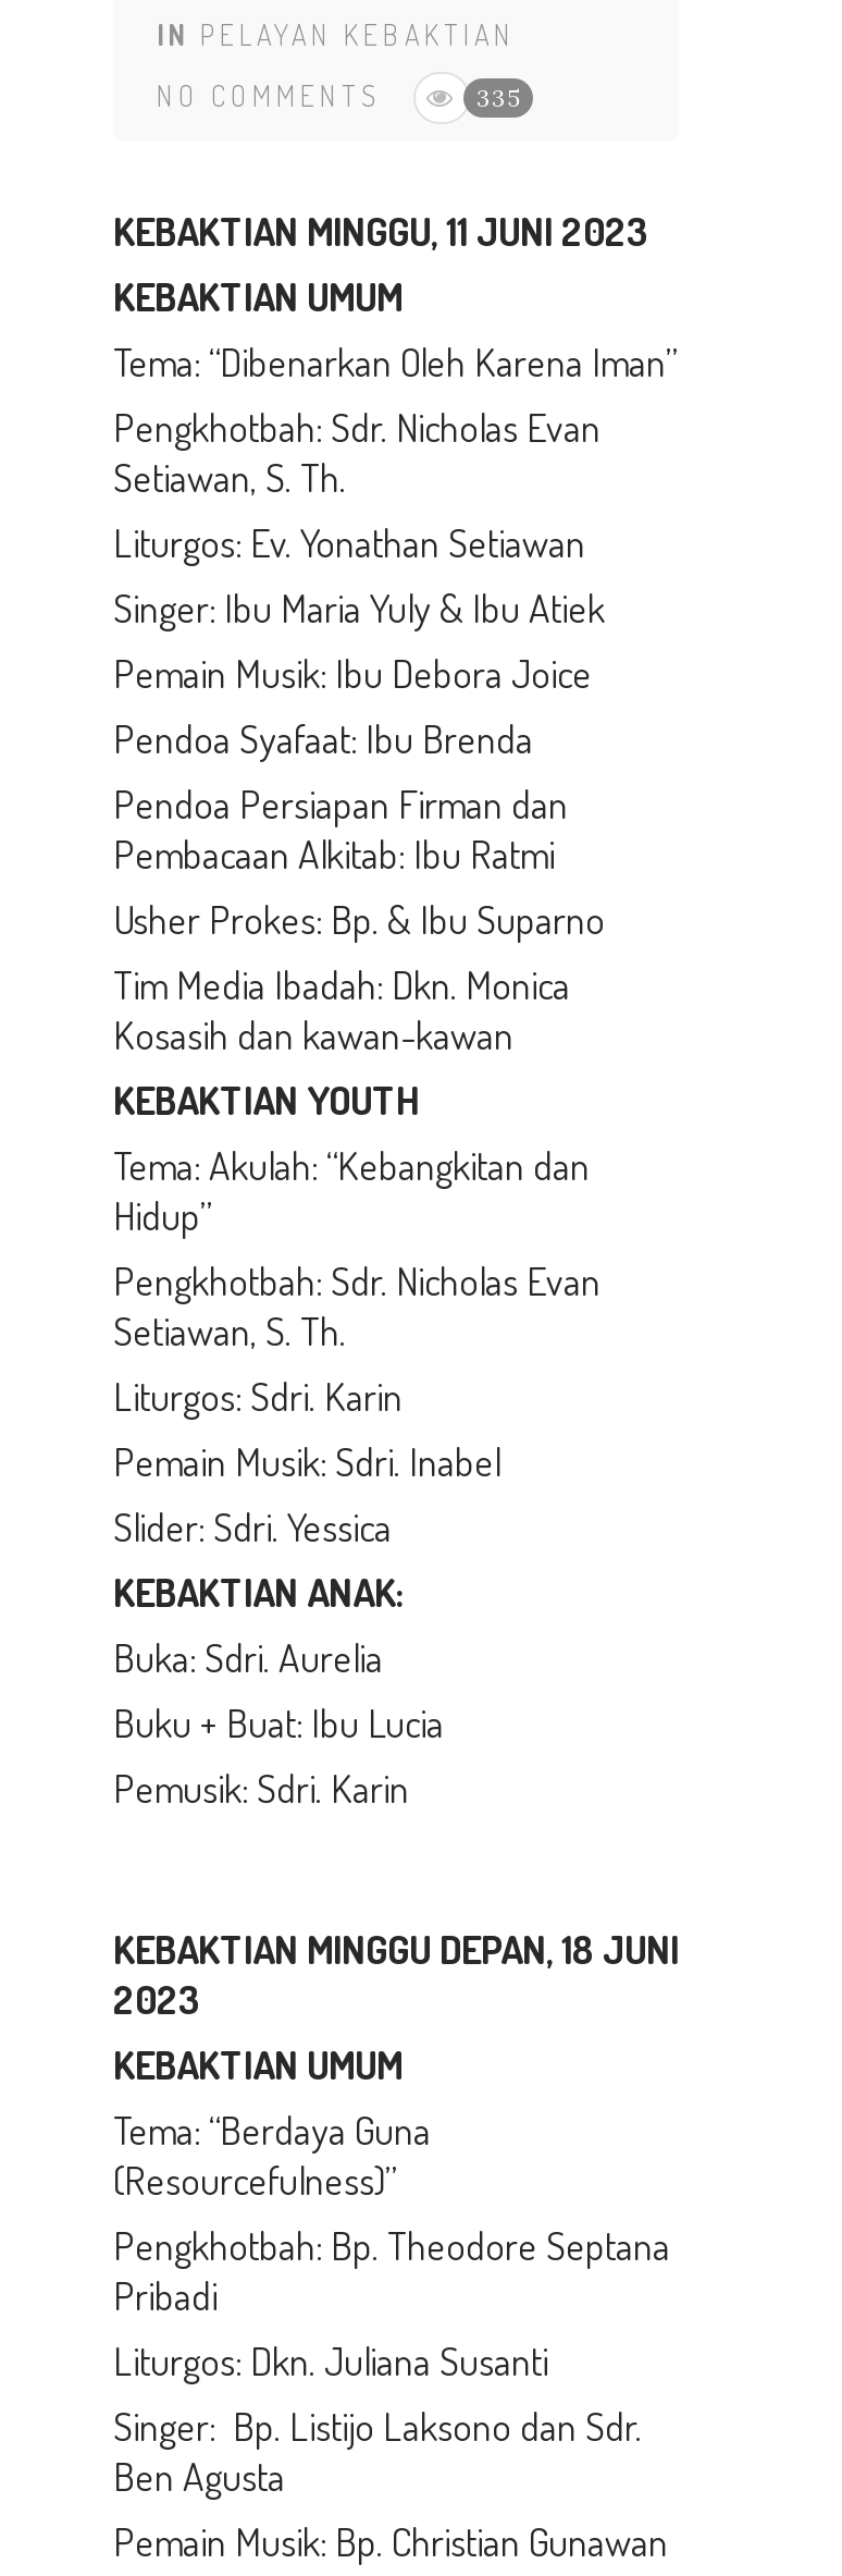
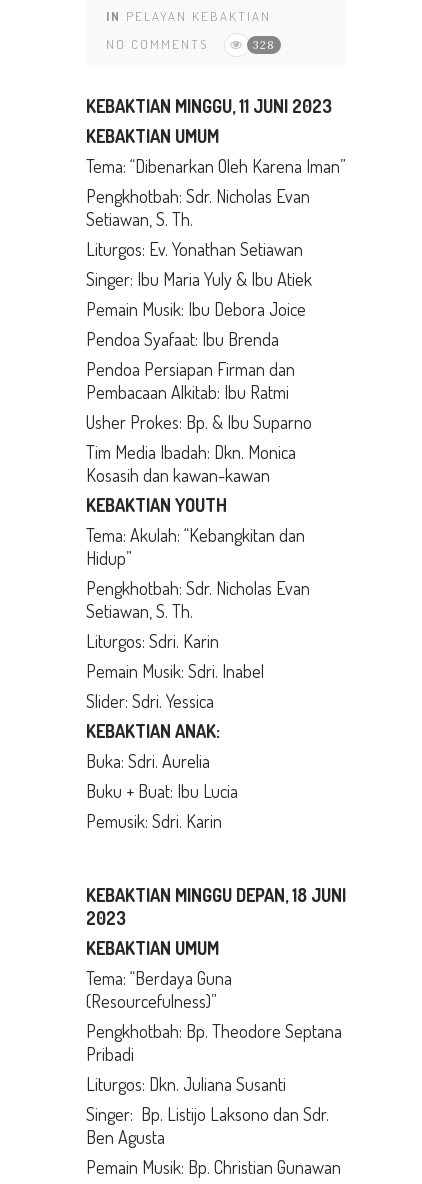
- 335
+ 328
